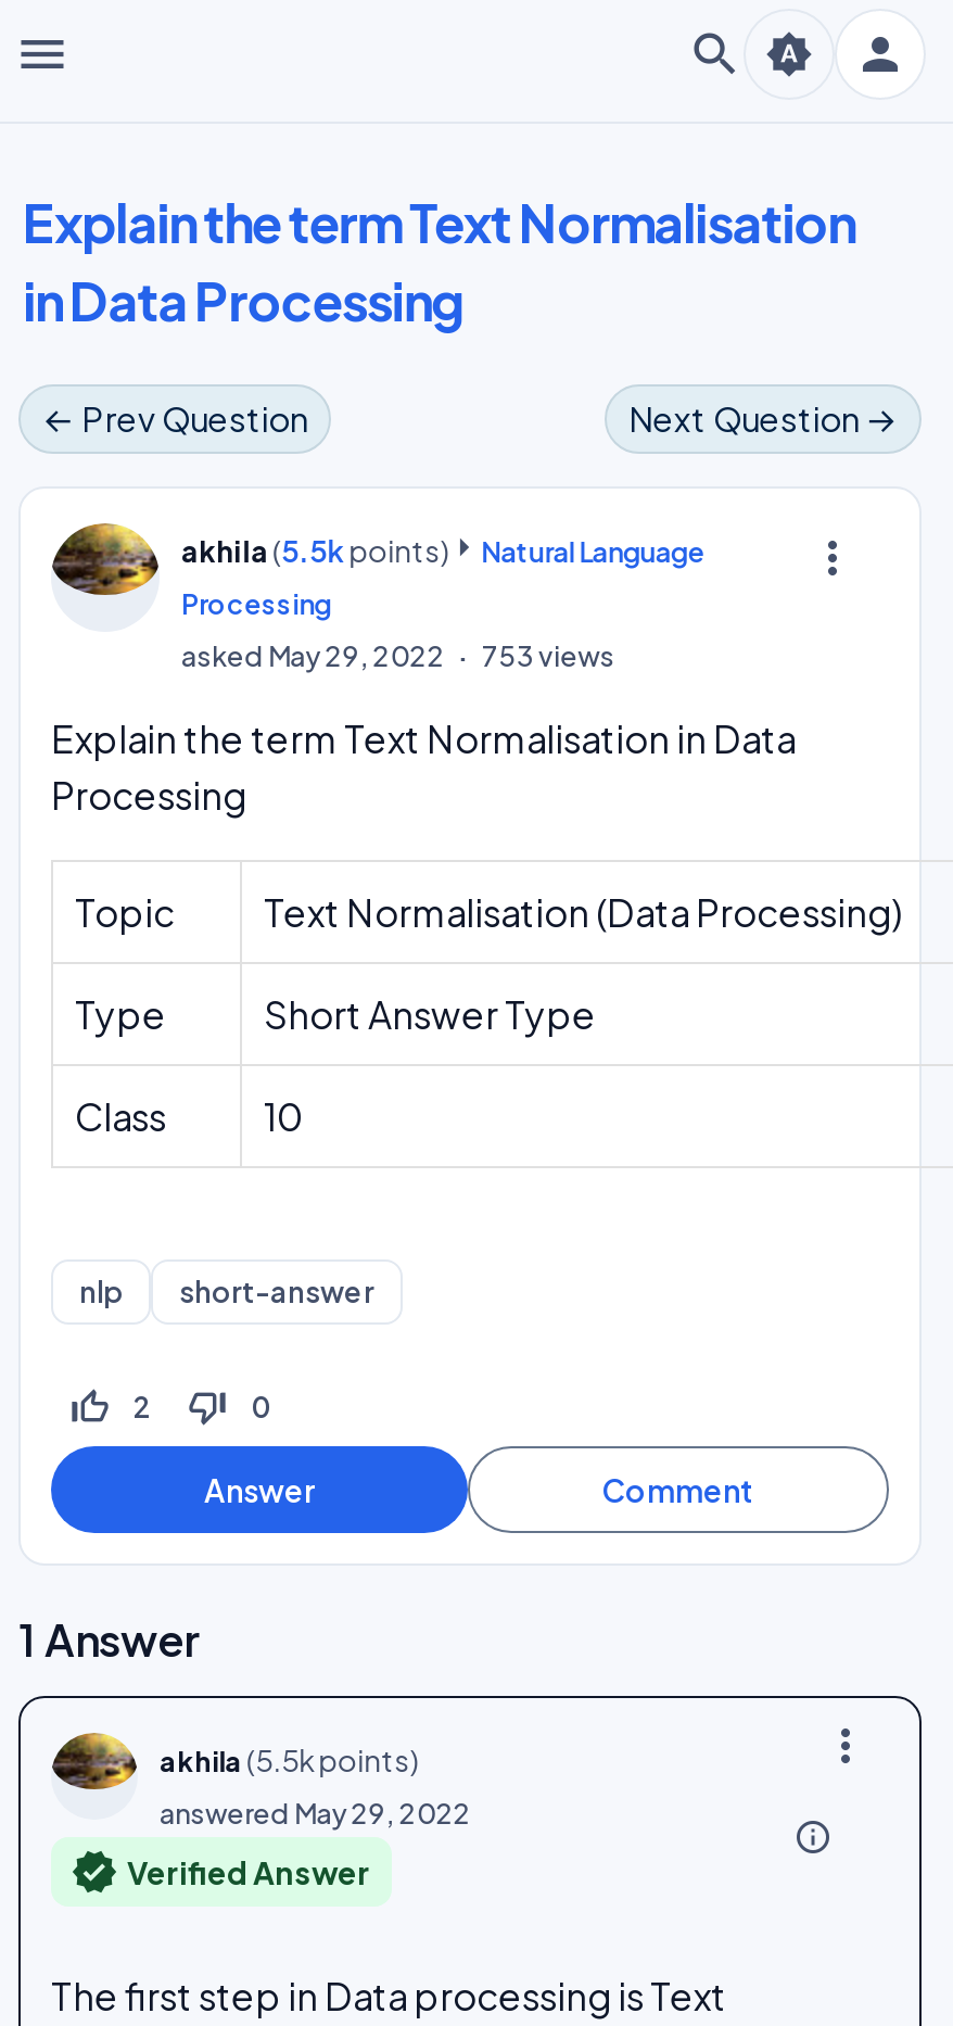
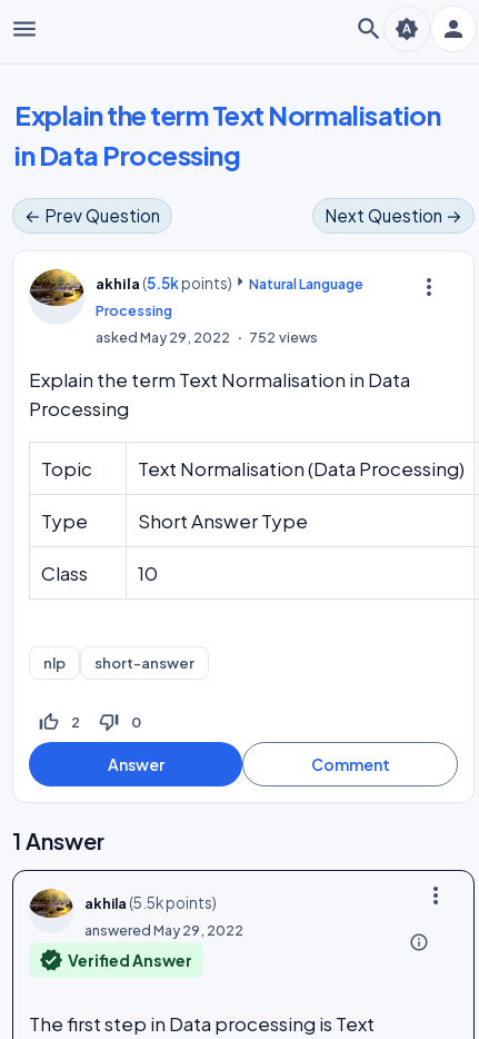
- asked May 29, 2022 753 views
+ asked May 29, 2022 752 views
